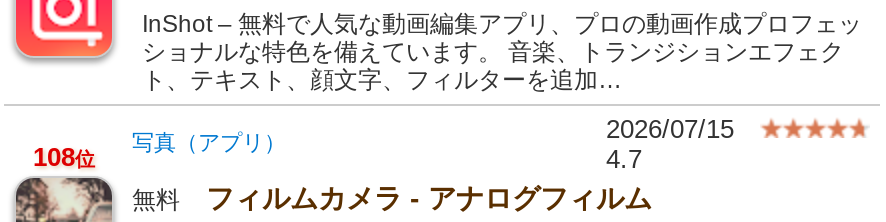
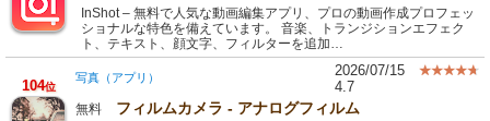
- 108位 写真（アプリ）
+ 104位 写真（アプリ）
